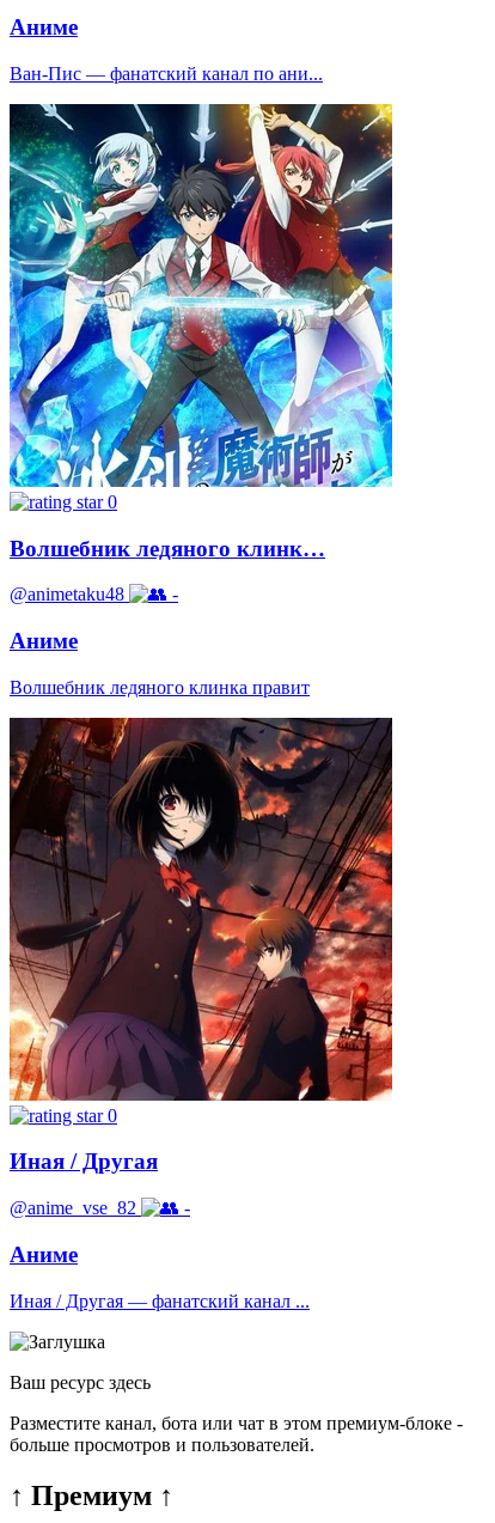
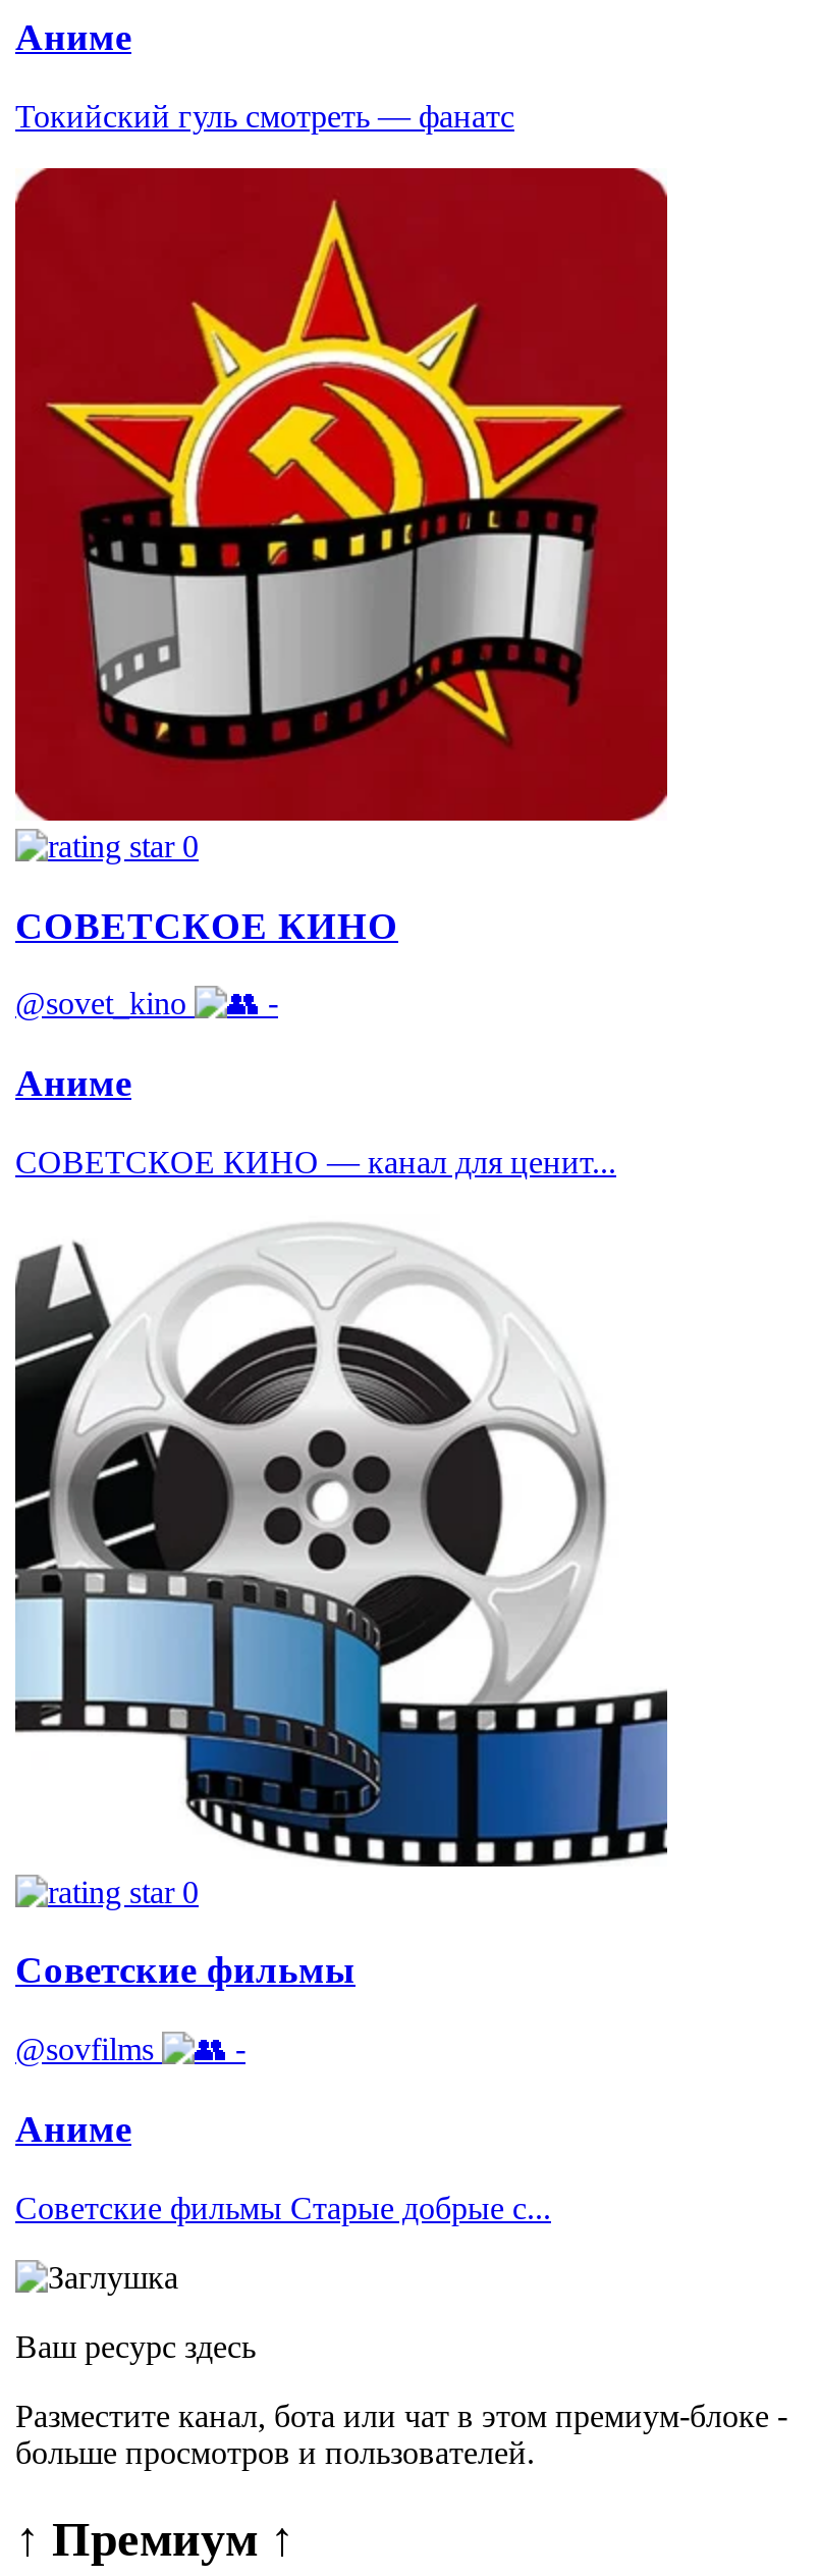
- Ван-Пис — фанатский канал по ани...
+ Токийский гуль смотреть — фанатс

- [image]
- Волшебник ледяного клинк…
+ [image]
+ СОВЕТСКОЕ КИНО

- @animetaku48
+ @sovet_kino

- Волшебник ледяного клинка правит
+ СОВЕТСКОЕ КИНО — канал для ценит...

- [image]
+ [image]

- Иная / Другая
+ Советские фильмы

- @anime_vse_82
+ @sovfilms

- Иная / Другая — фанатский канал ...
+ Советские фильмы Старые добрые с...
